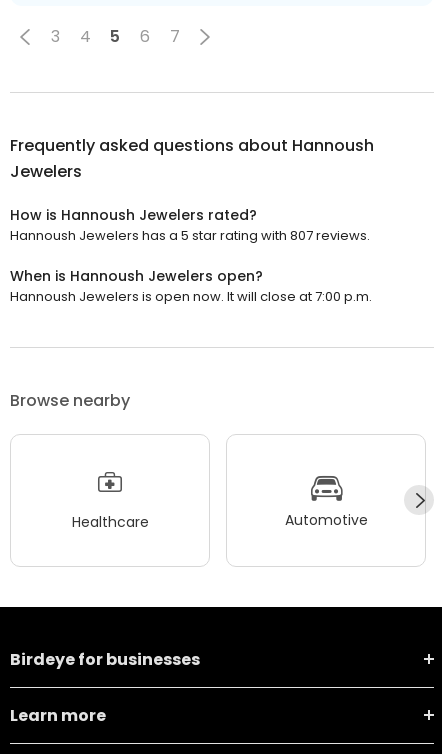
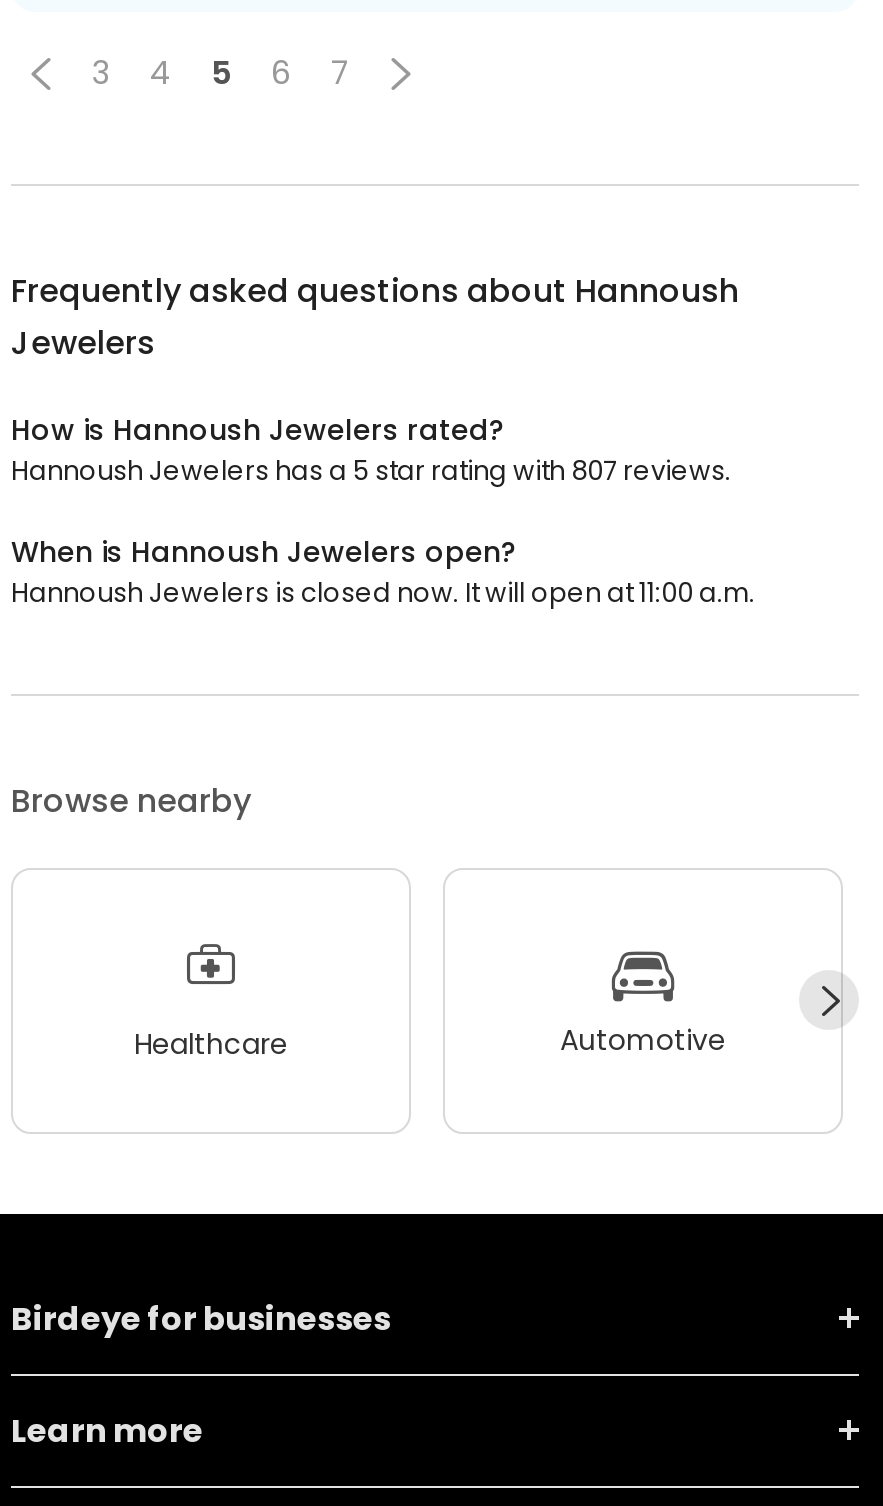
- Hannoush Jewelers is open now. It will close at 7:00 p.m.
+ Hannoush Jewelers is closed now. It will open at 11:00 a.m.
